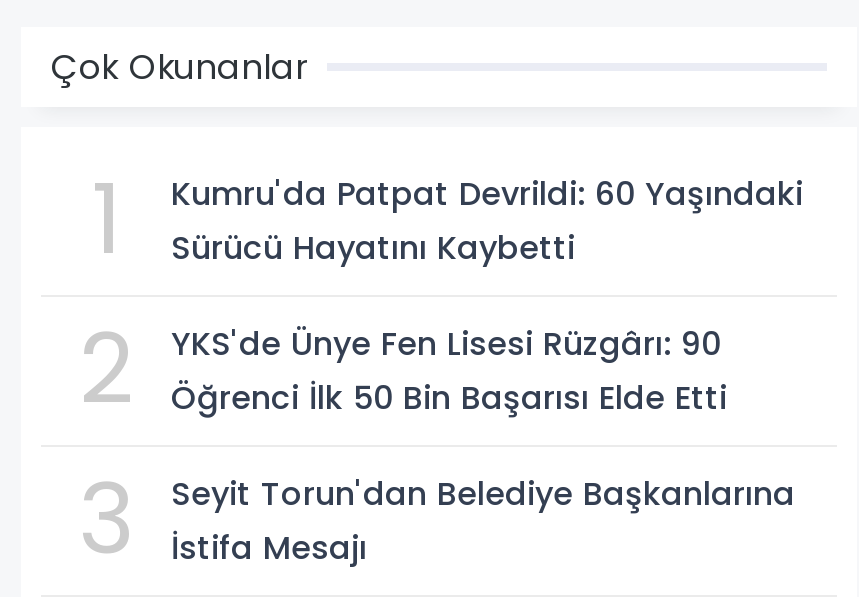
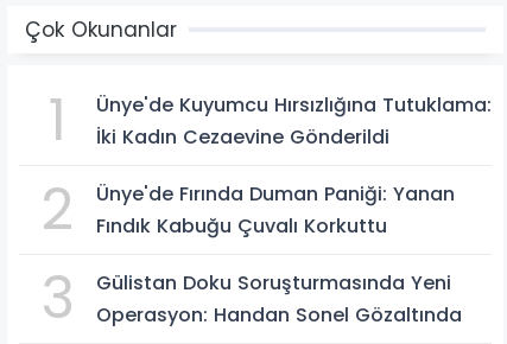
- Kumru'da Patpat Devrildi: 60 Yaşındaki
- Sürücü Hayatını Kaybetti
+ Ünye'de Kuyumcu Hırsızlığına Tutuklama:
+ İki Kadın Cezaevine Gönderildi

- YKS'de Ünye Fen Lisesi Rüzgârı: 90
- Öğrenci İlk 50 Bin Başarısı Elde Etti
+ Ünye'de Fırında Duman Paniği: Yanan
+ Fındık Kabuğu Çuvalı Korkuttu

- Seyit Torun'dan Belediye Başkanlarına
- İstifa Mesajı
+ Gülistan Doku Soruşturmasında Yeni
+ Operasyon: Handan Sonel Gözaltında
